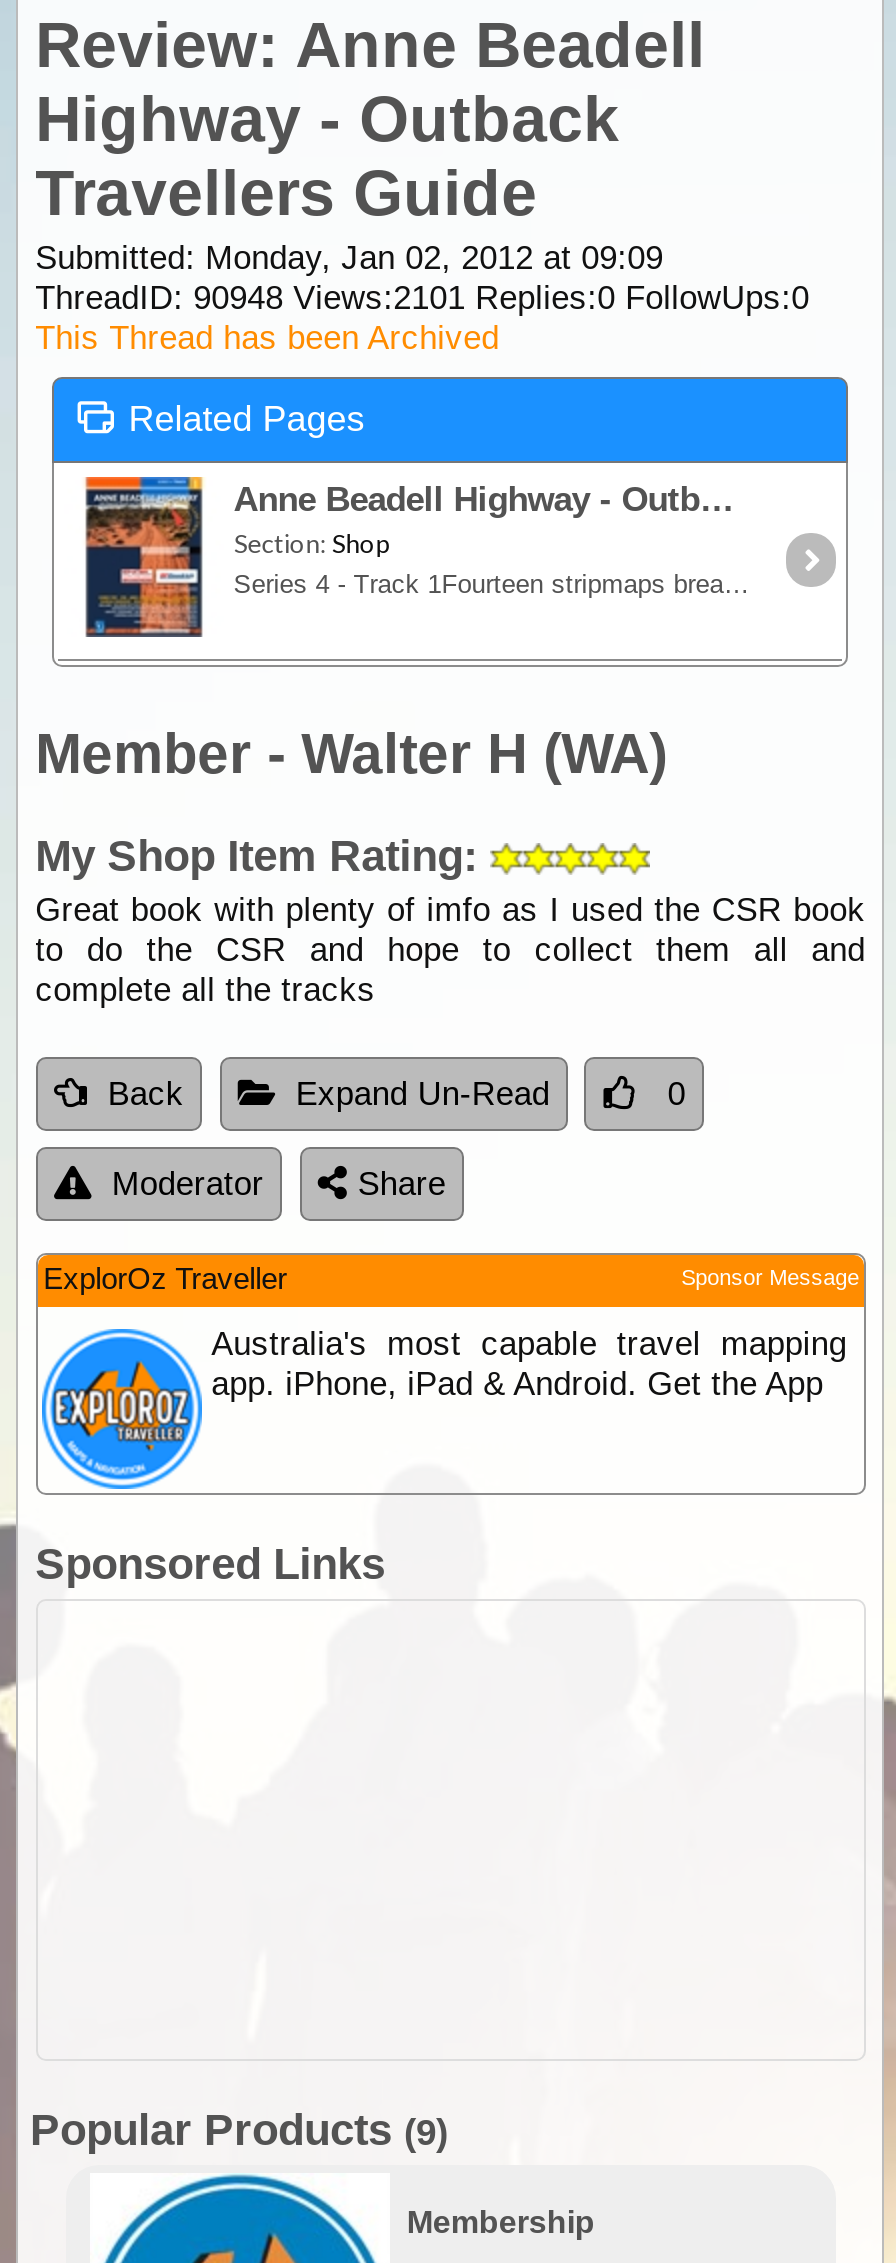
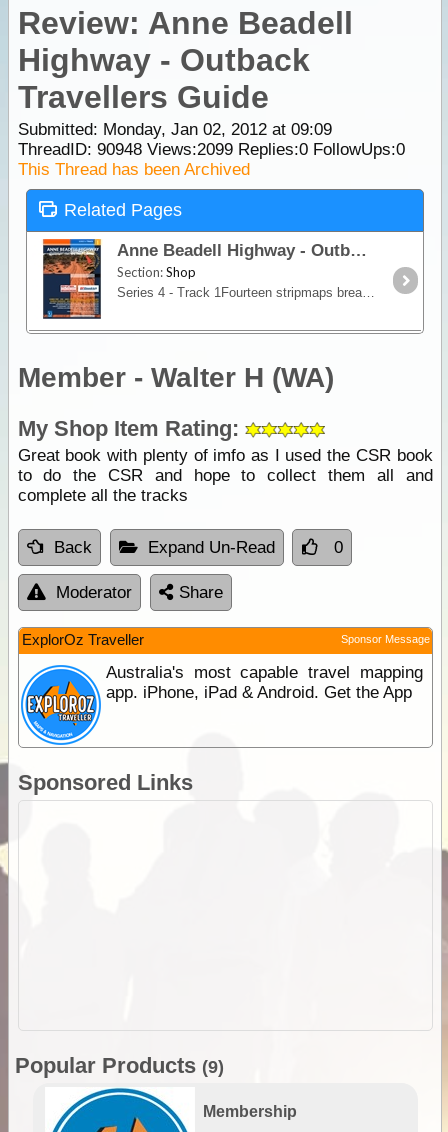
- ThreadID: 90948 Views:2101 Replies:0 FollowUps:0
+ ThreadID: 90948 Views:2099 Replies:0 FollowUps:0
